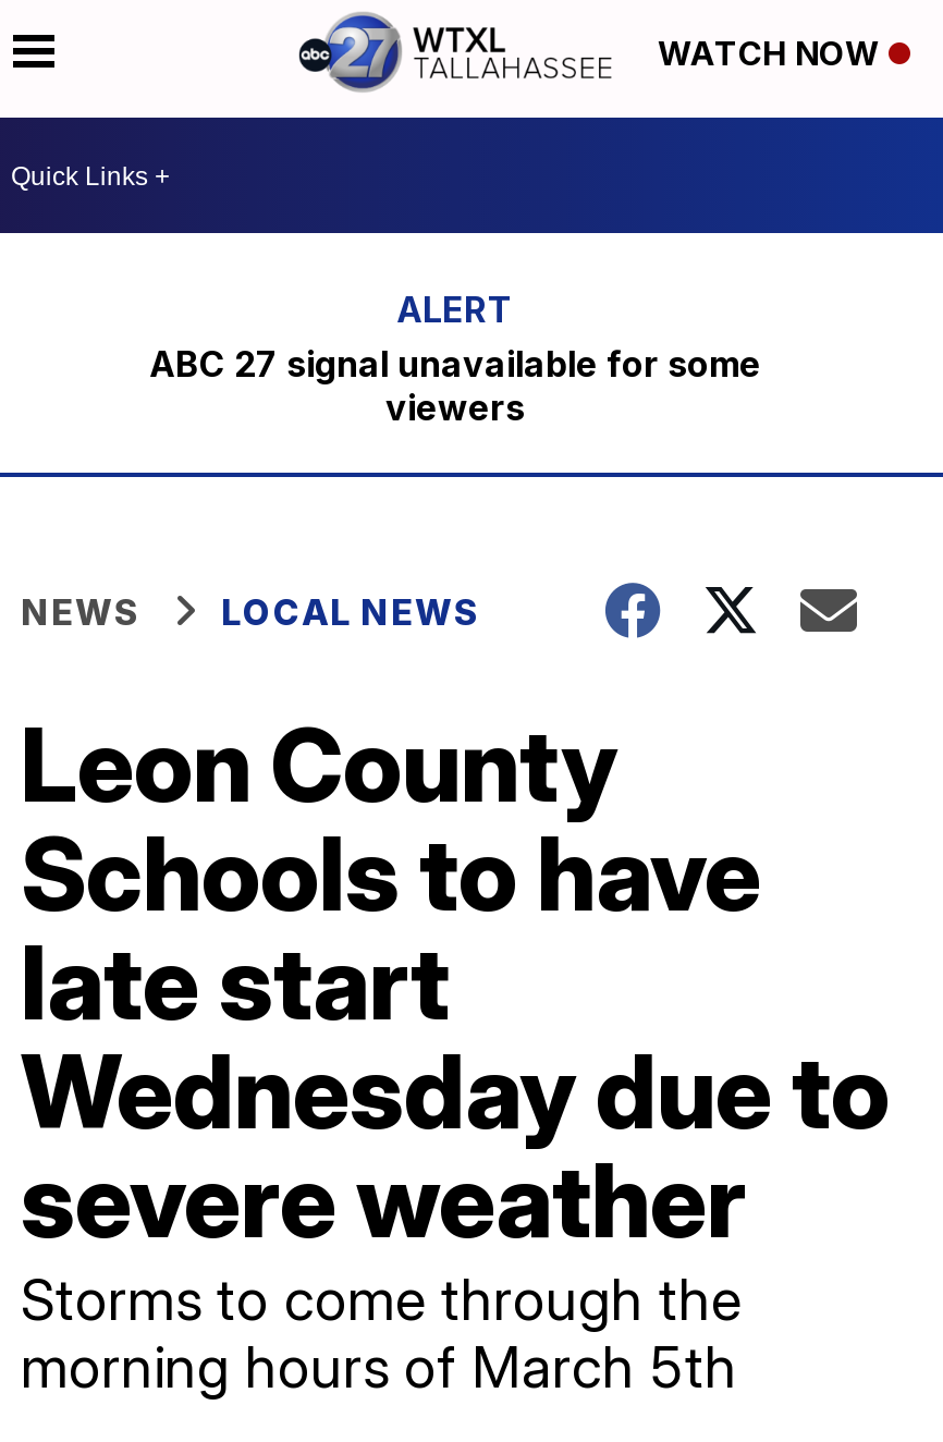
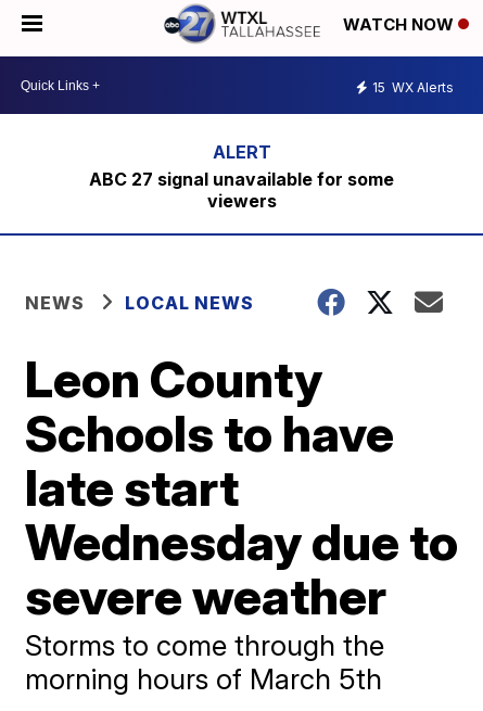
+ 15 WX Alerts
